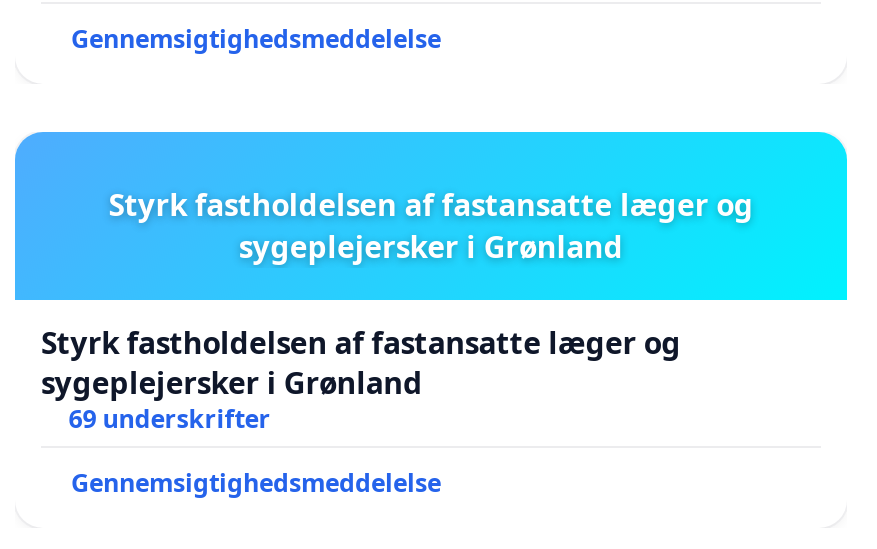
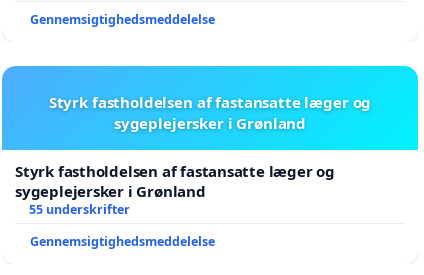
- 69 underskrifter
+ 55 underskrifter
